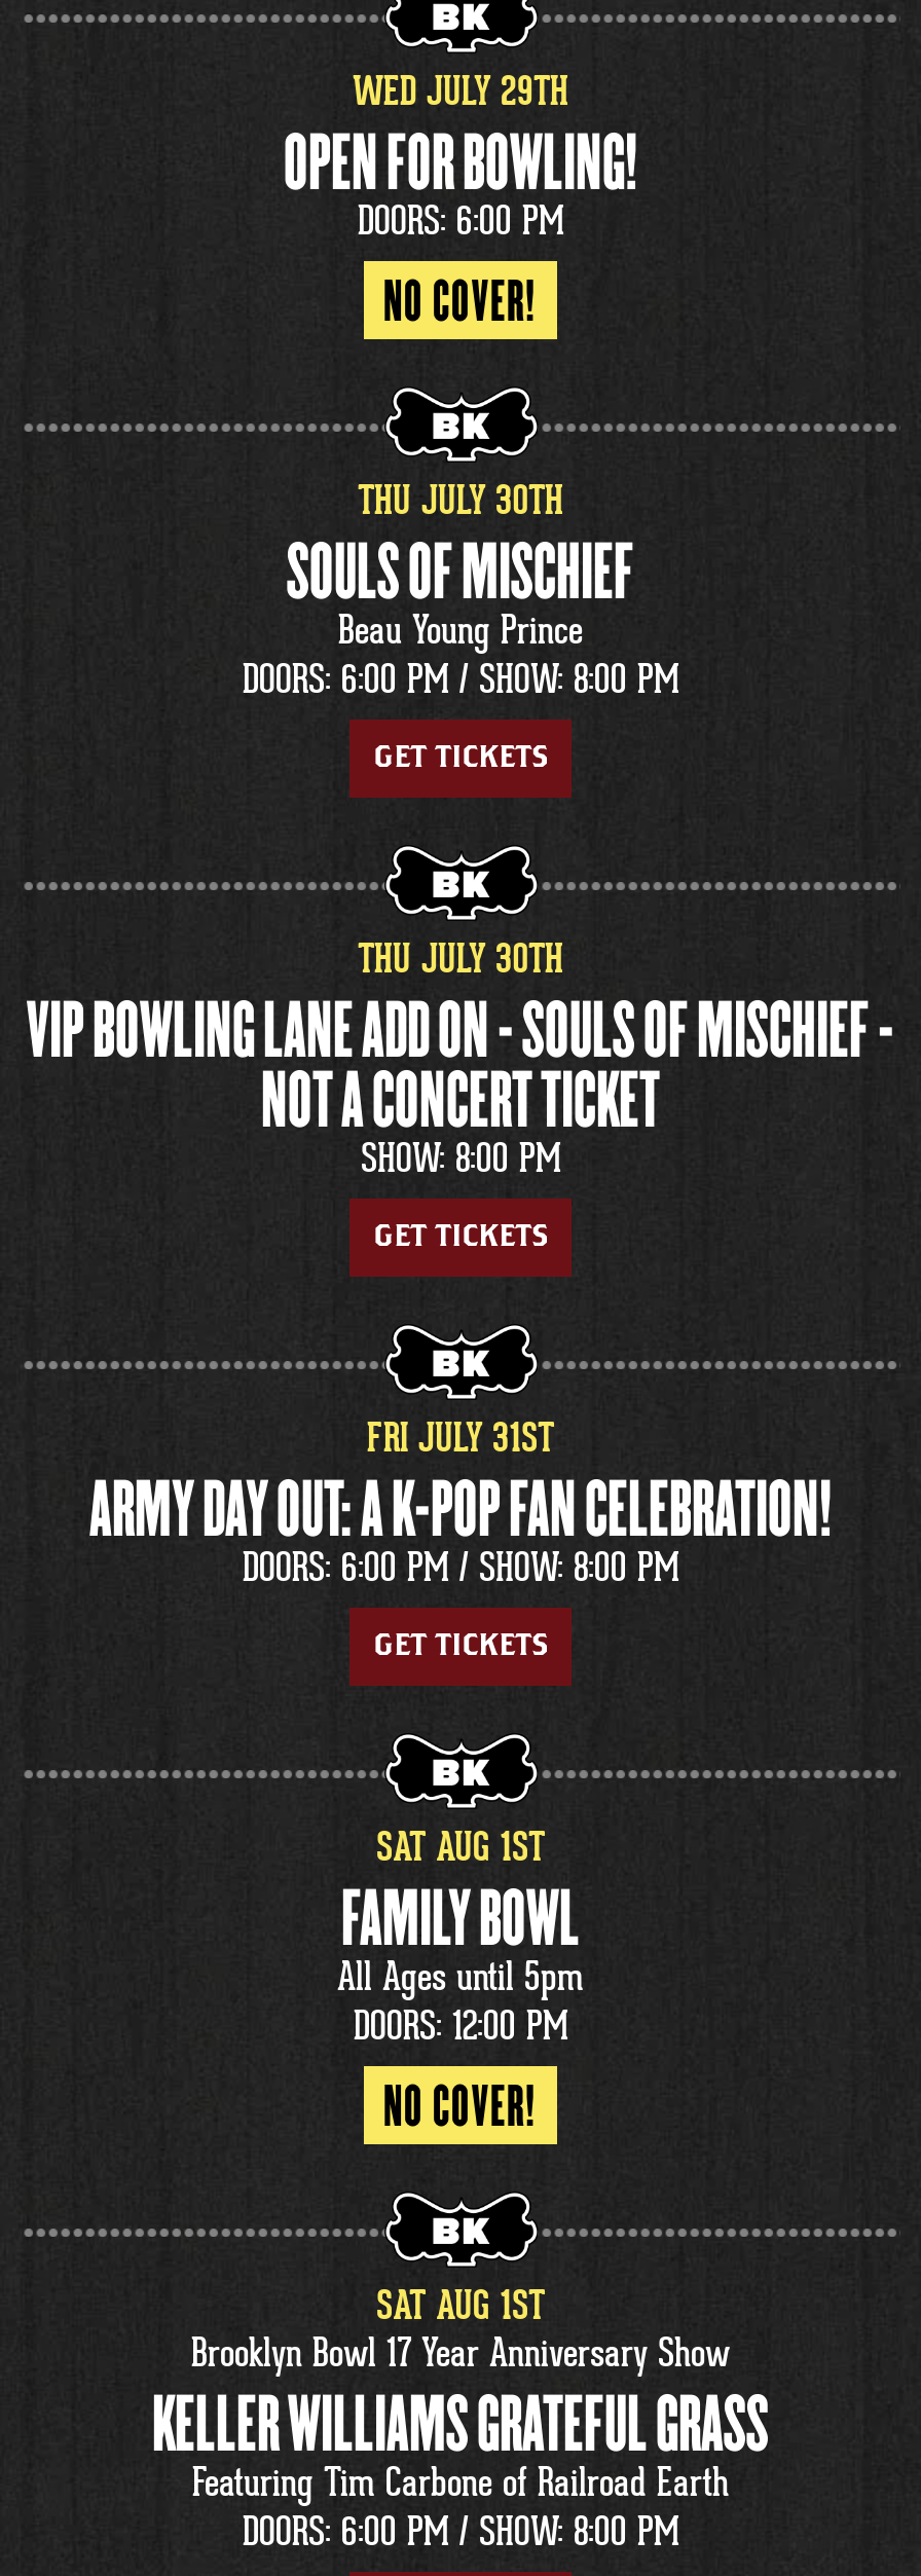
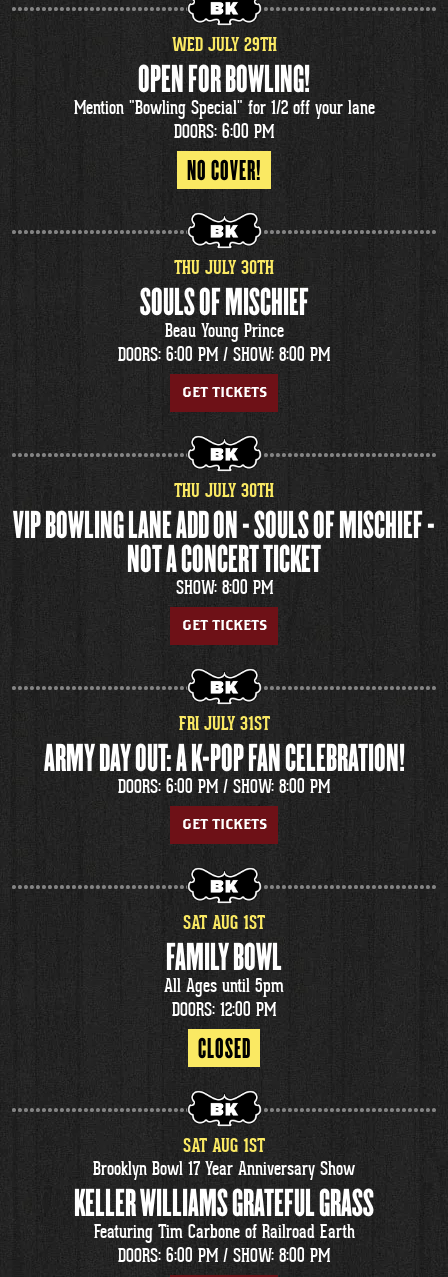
+ Mention "Bowling Special" for 1/2 off your lane

- NO COVER!
+ CLOSED
